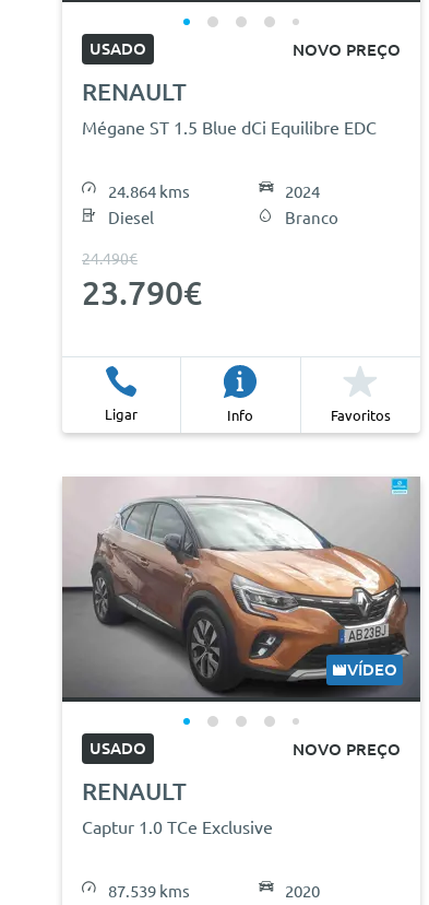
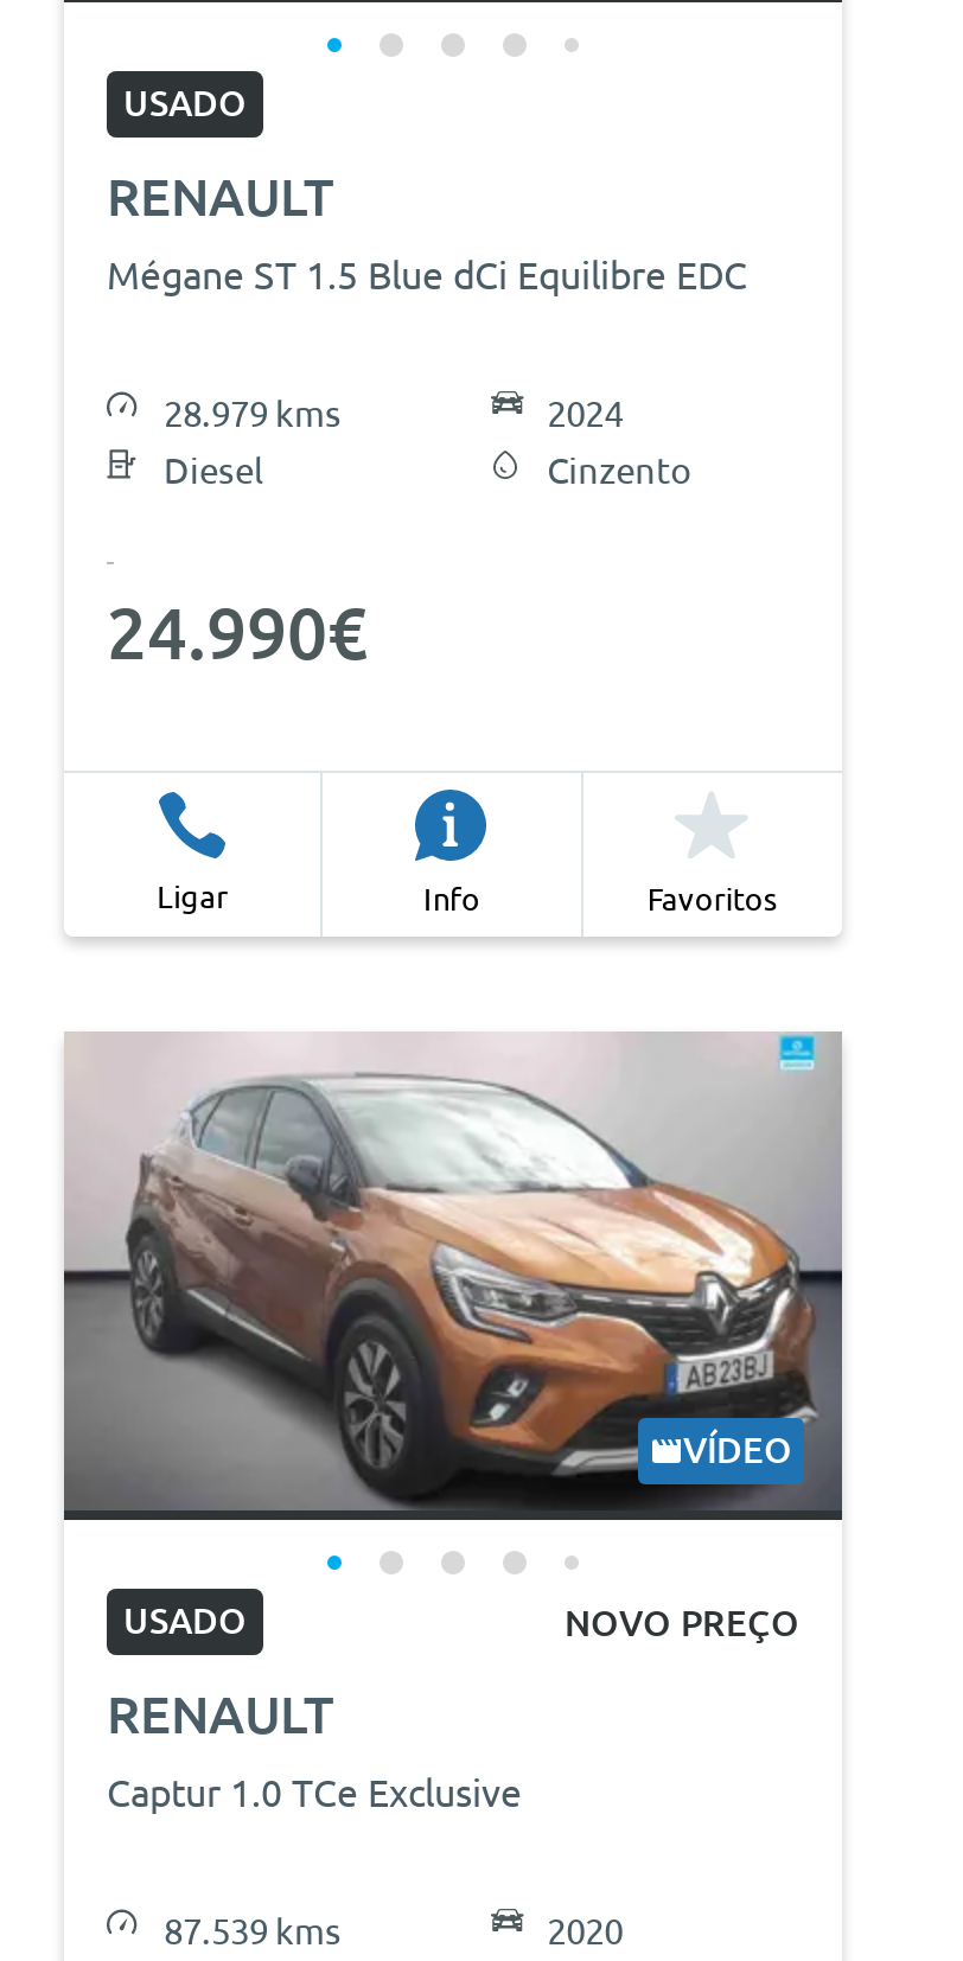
- NOVO PREÇO

- 24.864 kms
+ 28.979 kms

- Branco
+ Cinzento

- 24.490€
- 23.790€
+ 24.990€
